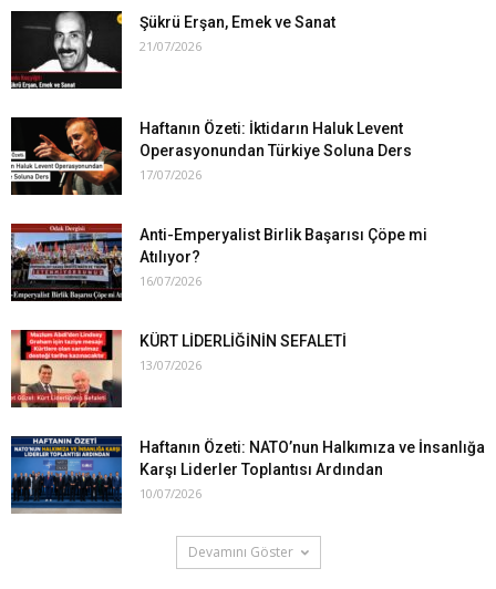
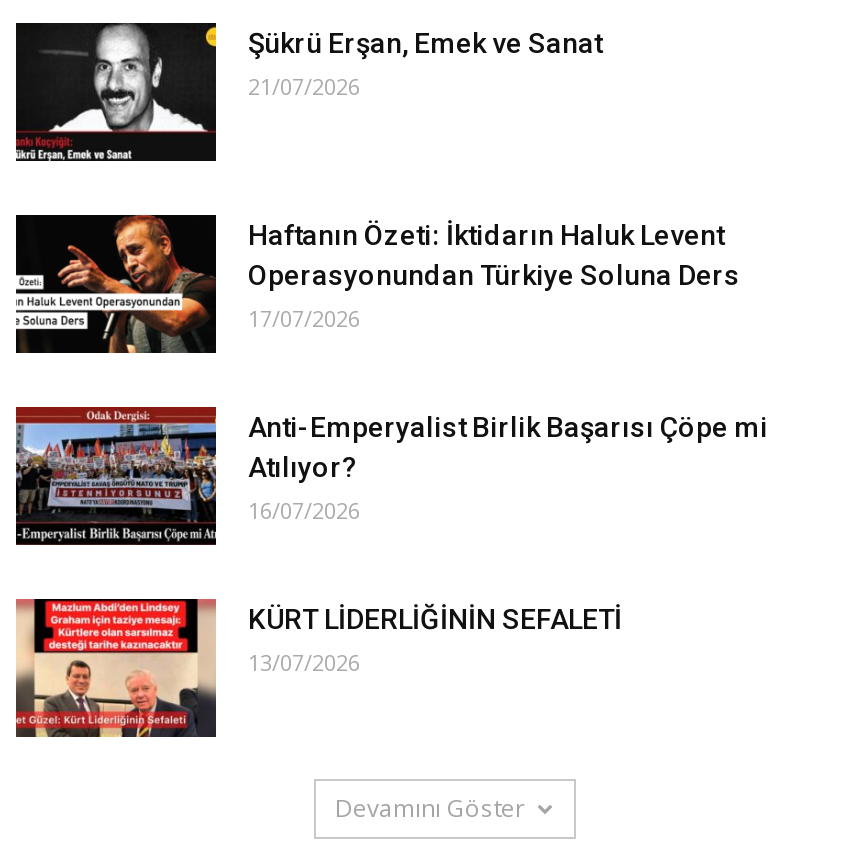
- [image]
- Haftanın Özeti: NATO’nun Halkımıza ve İnsanlığa
- Karşı Liderler Toplantısı Ardından
- 10/07/2026
